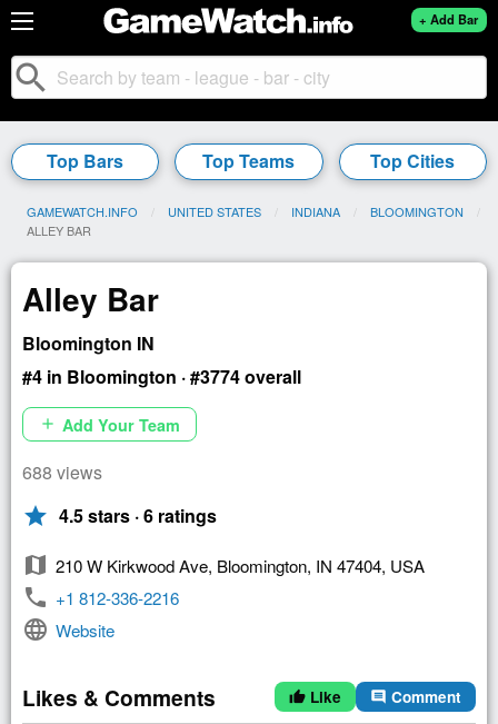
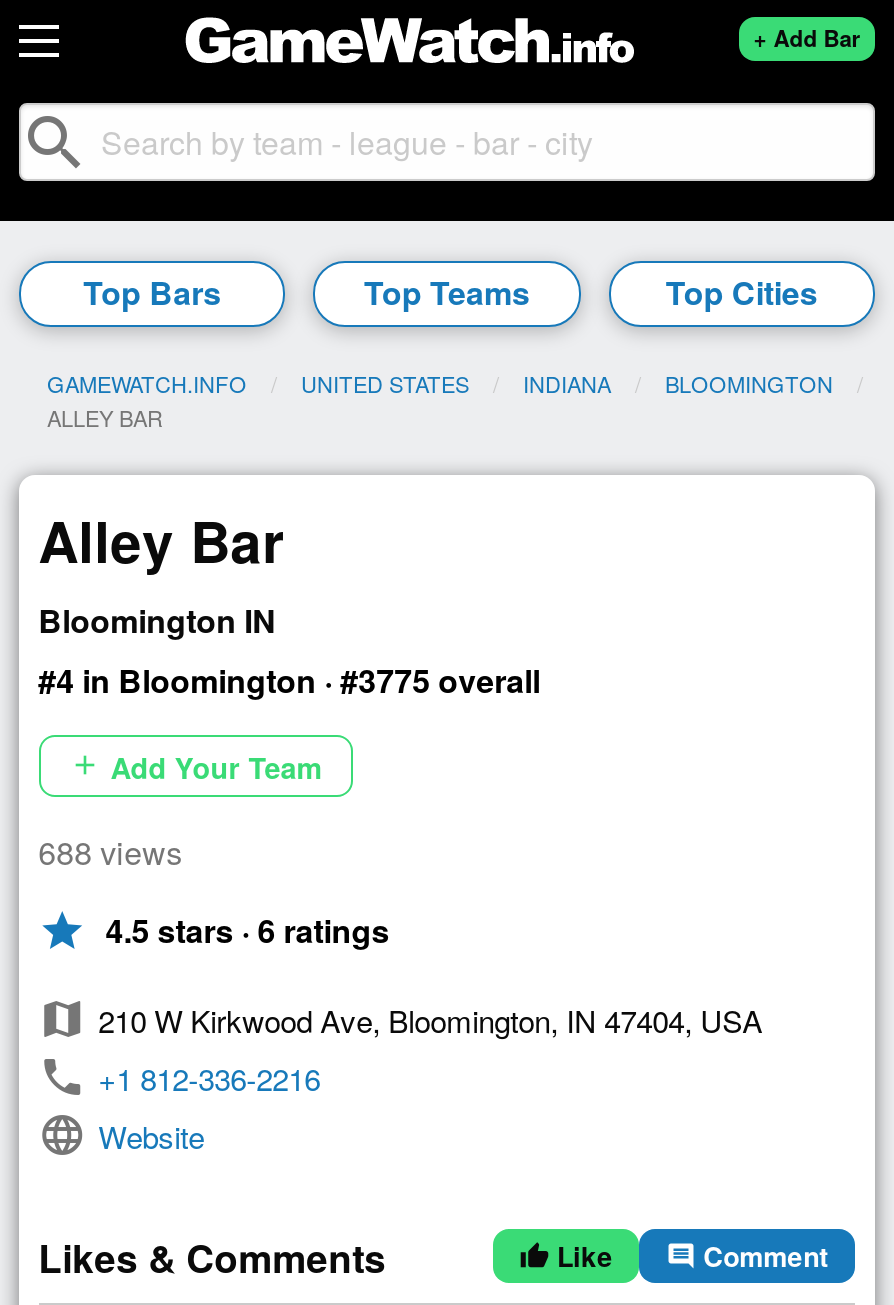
- #4 in Bloomington · #3774 overall
+ #4 in Bloomington · #3775 overall
